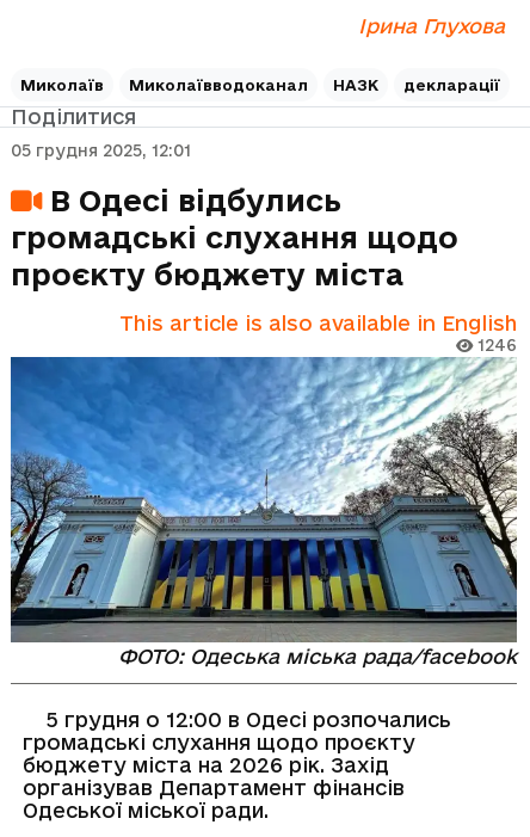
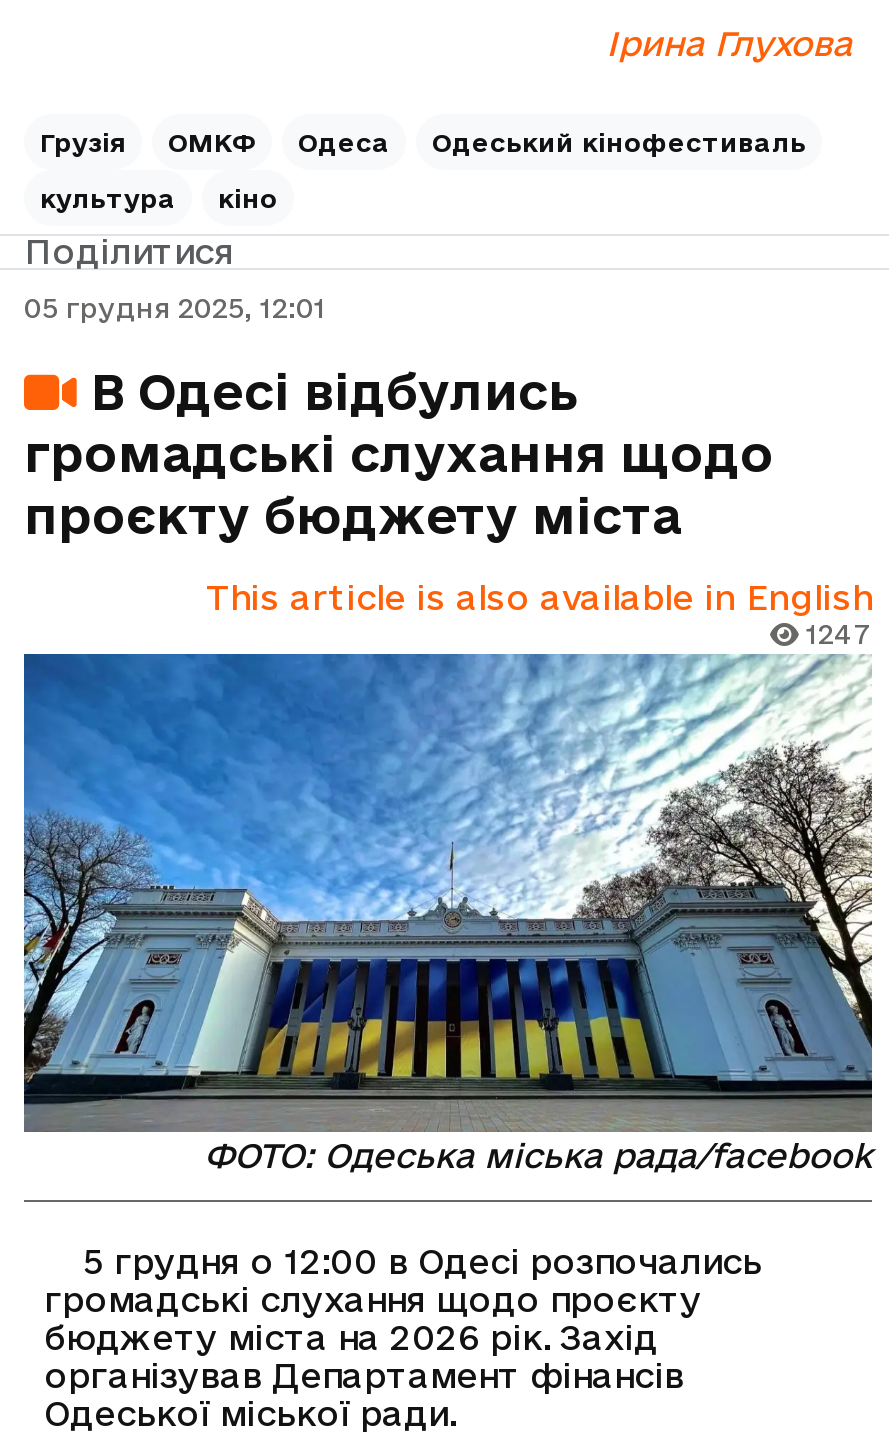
- Миколаїв
- Миколаївводоканал
- НАЗК
- декларації
+ Грузія
+ ОМКФ
+ Одеса
+ Одеський кінофестиваль
+ культура
+ кіно

- 1246
+ 1247
